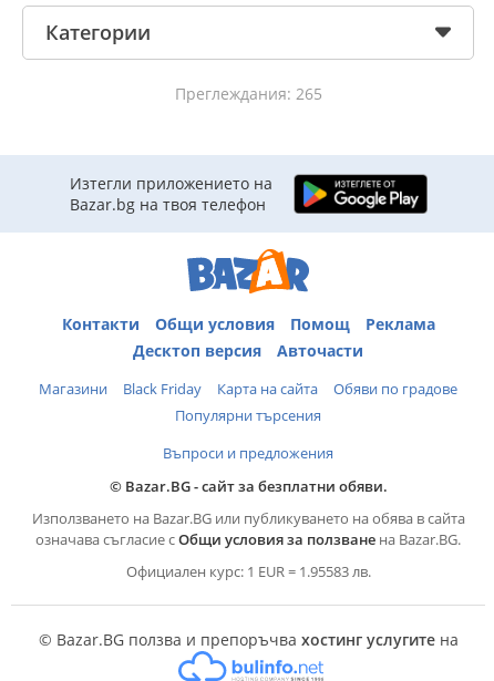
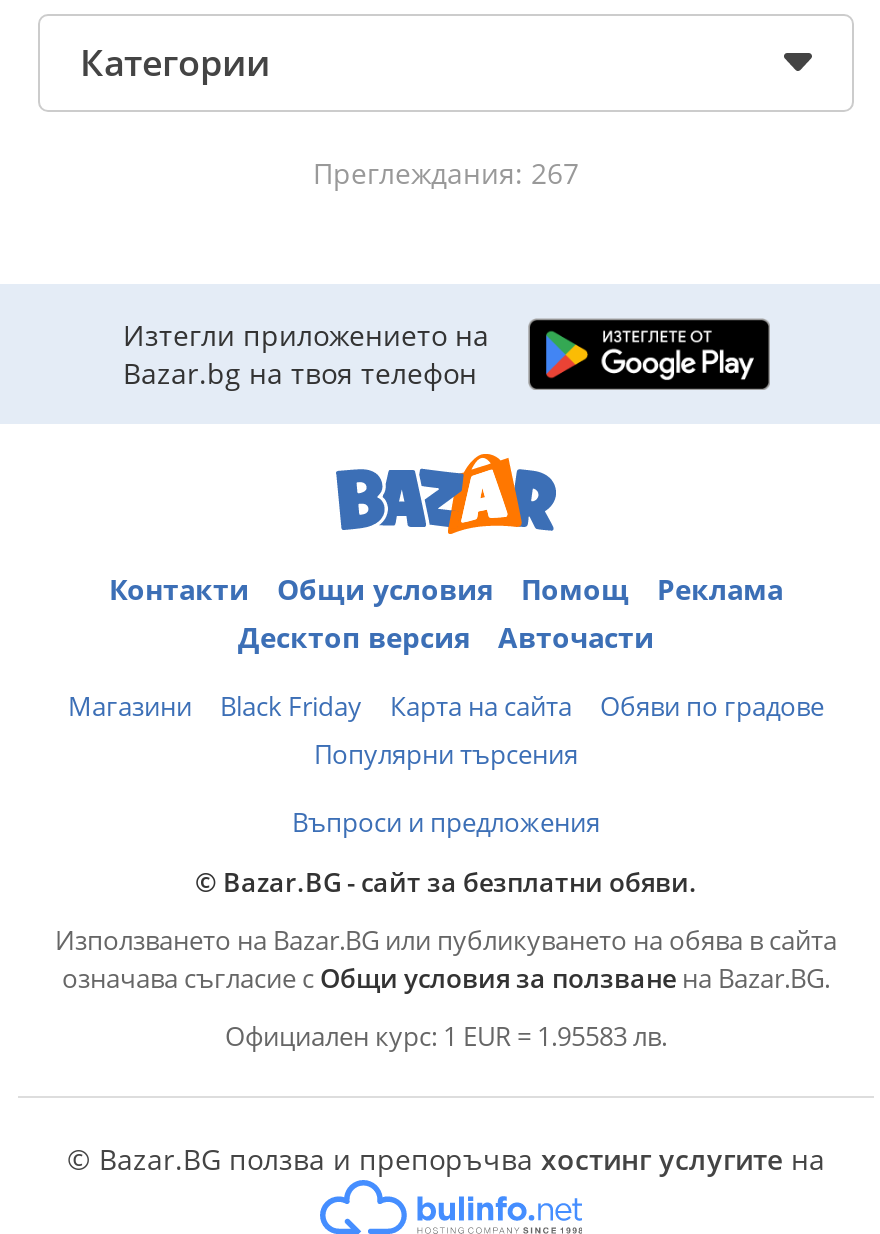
- Преглеждания: 265
+ Преглеждания: 267
